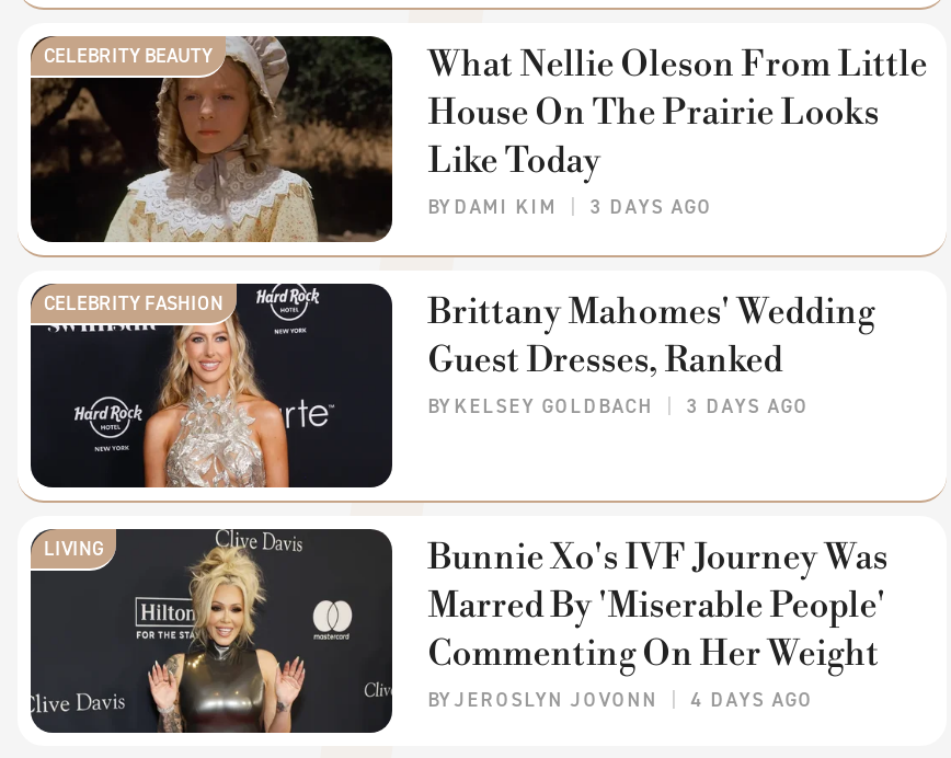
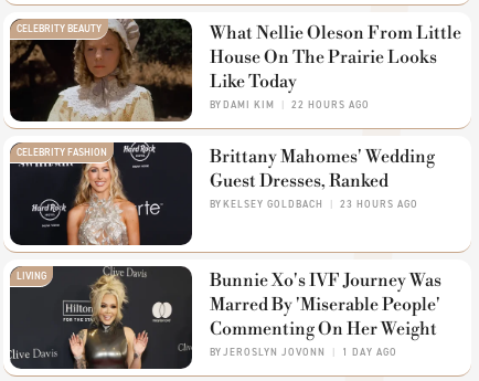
- BY DAMI KIM 3 DAYS AGO
+ BY DAMI KIM 22 HOURS AGO

- BY KELSEY GOLDBACH 3 DAYS AGO
+ BY KELSEY GOLDBACH 23 HOURS AGO

- BY JEROSLYN JOVONN 4 DAYS AGO
+ BY JEROSLYN JOVONN 1 DAY AGO
